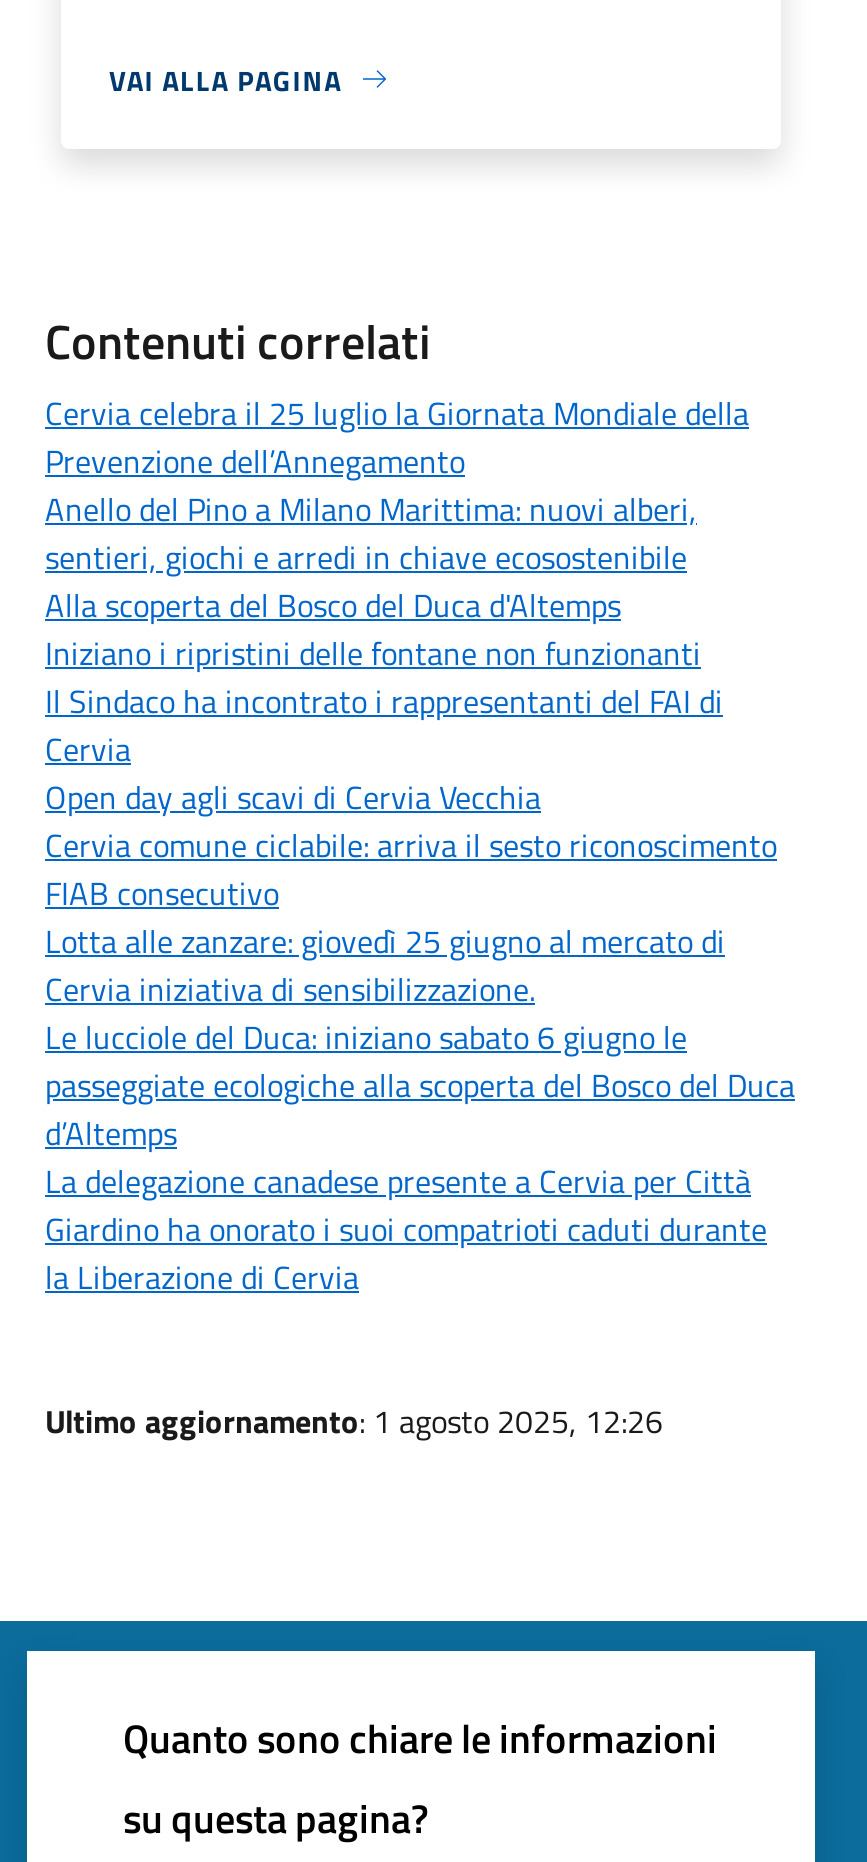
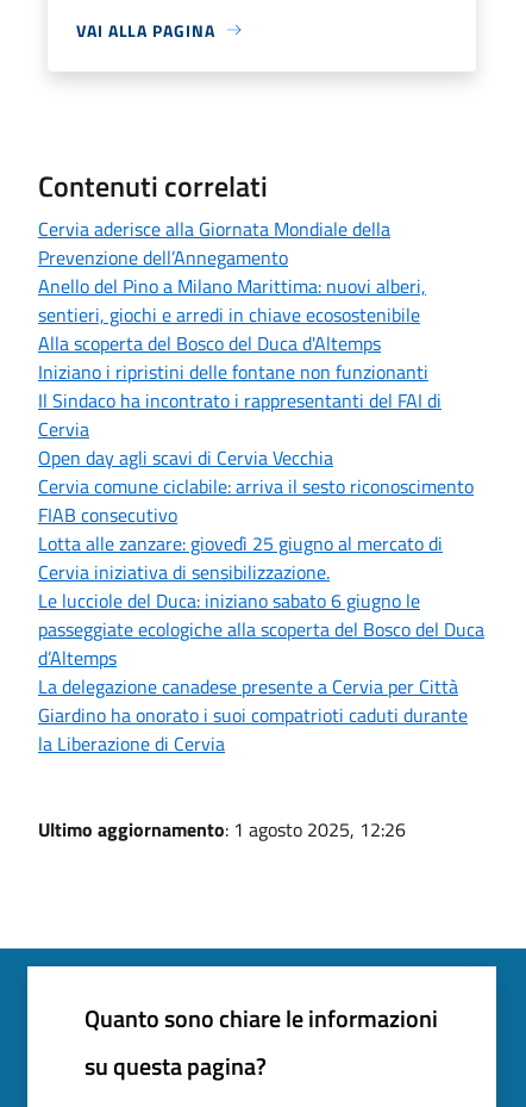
- Cervia celebra il 25 luglio la Giornata Mondiale della
+ Cervia aderisce alla Giornata Mondiale della
